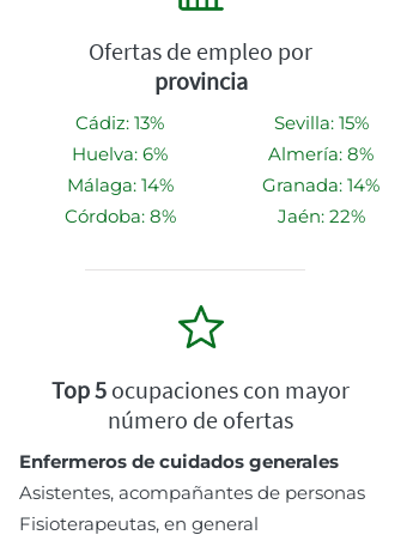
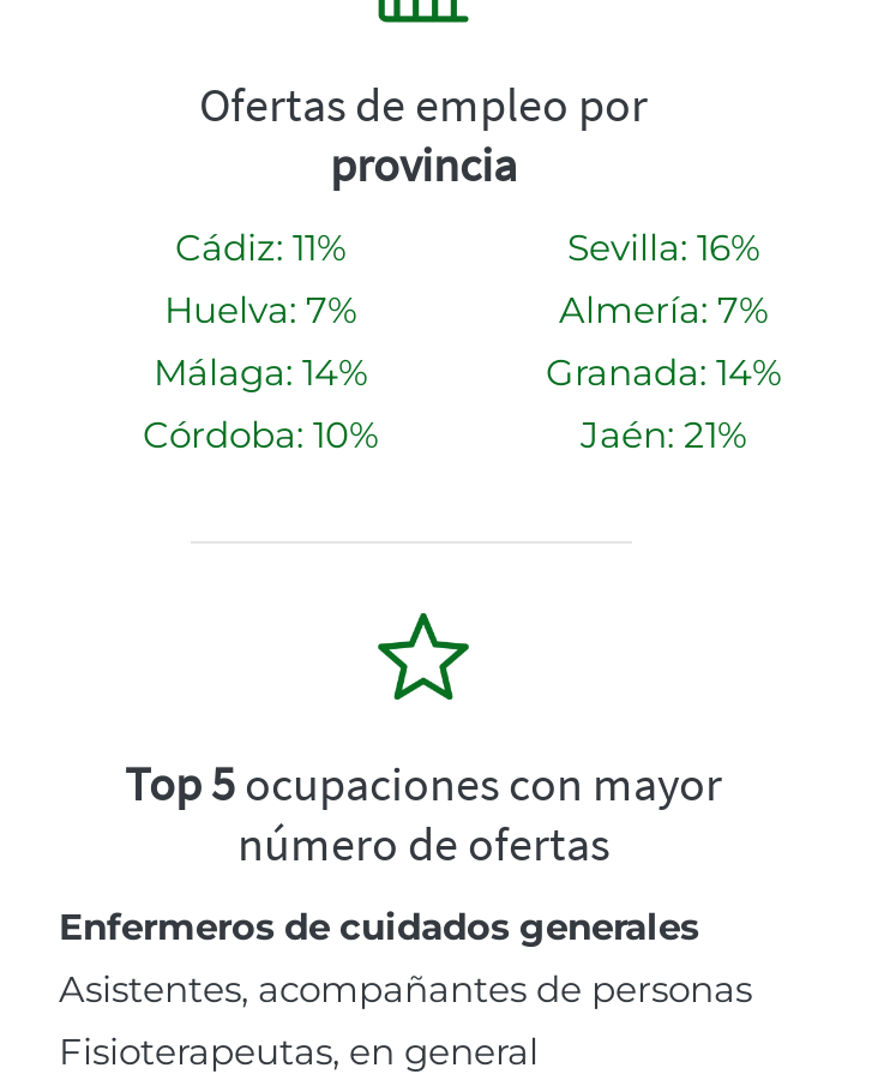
- Cádiz: 13%
+ Cádiz: 11%

- Sevilla: 15%
+ Sevilla: 16%

- Huelva: 6%
+ Huelva: 7%

- Almería: 8%
+ Almería: 7%

- Córdoba: 8%
+ Córdoba: 10%

- Jaén: 22%
+ Jaén: 21%
